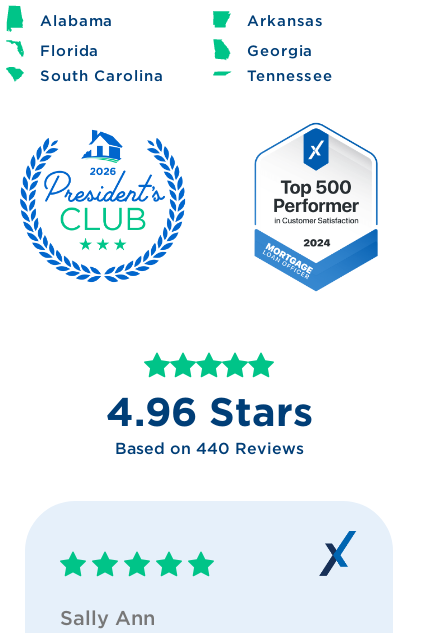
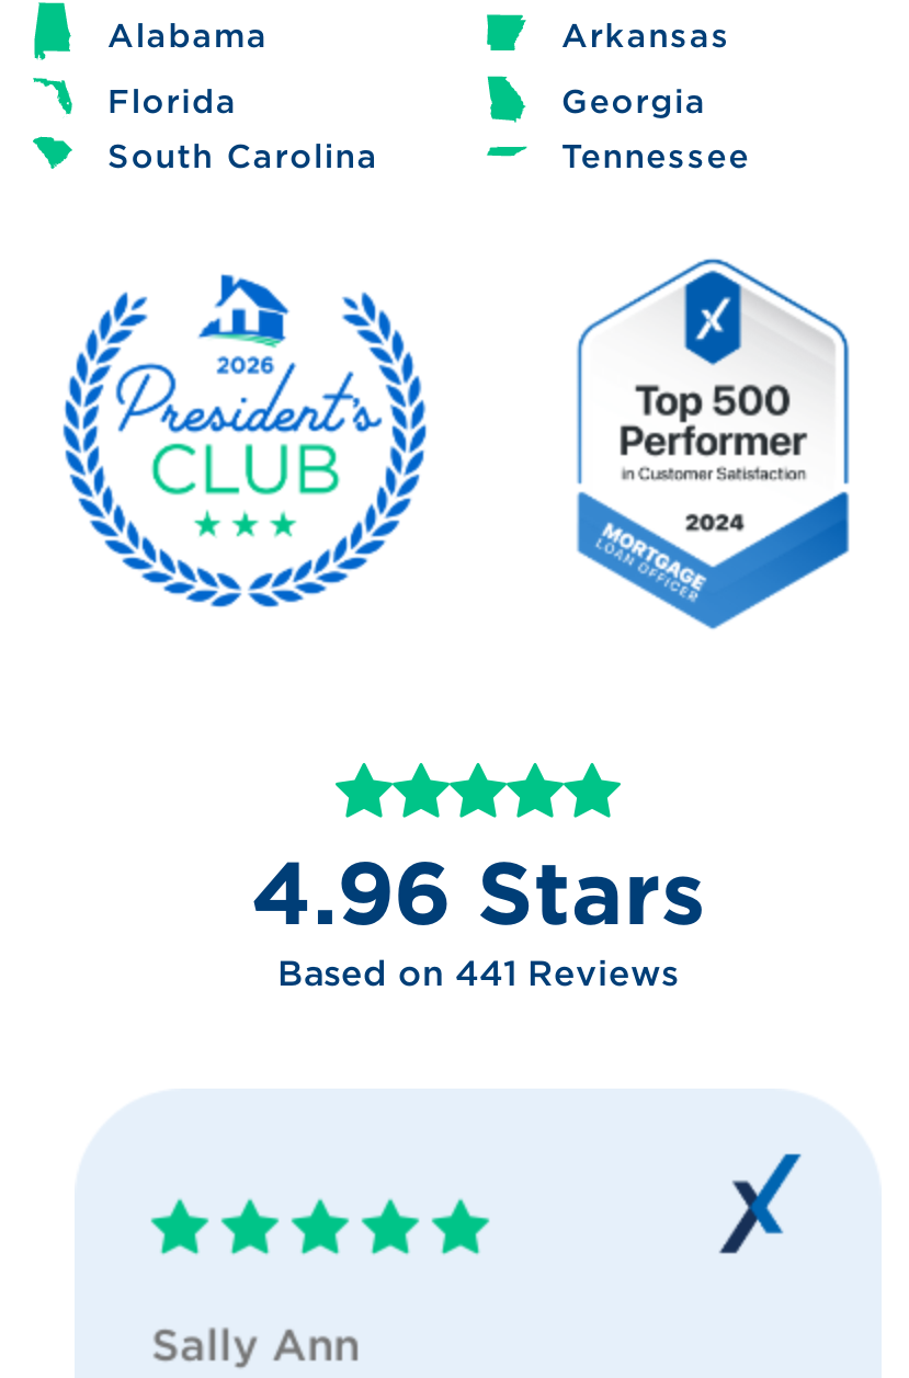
- Based on 440 Reviews
+ Based on 441 Reviews
